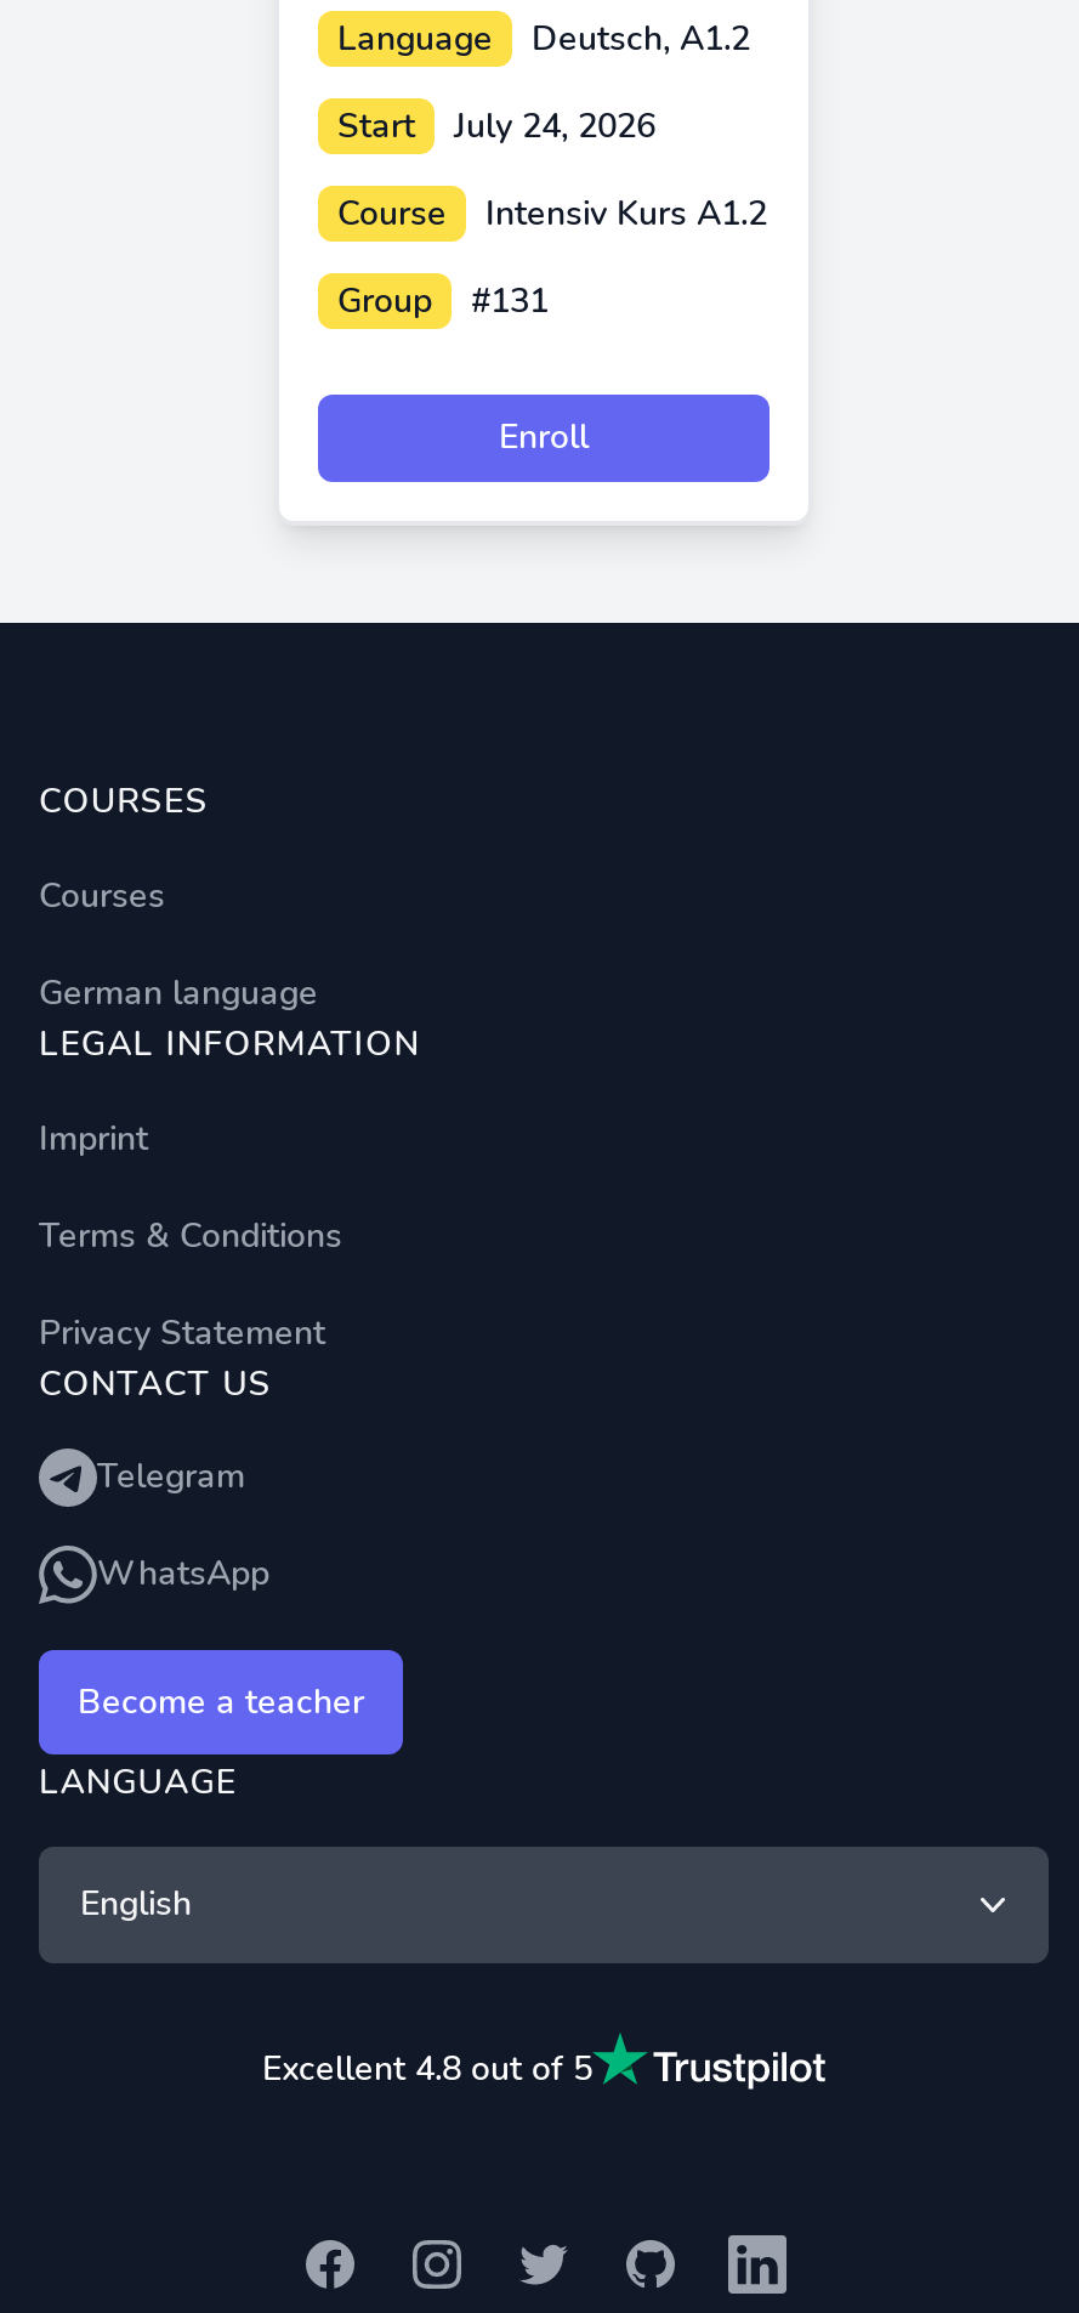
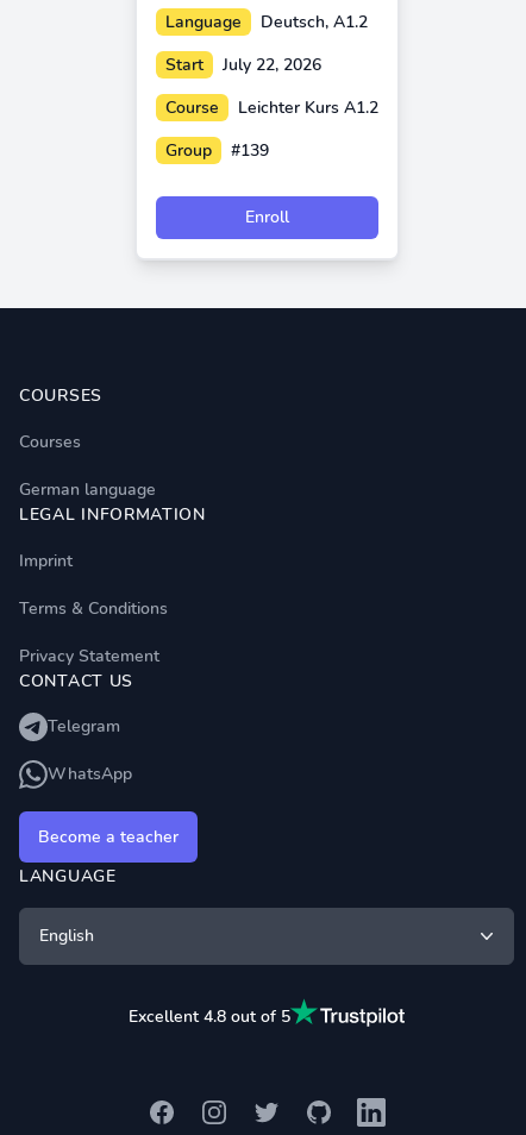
- Start July 24, 2026
+ Start July 22, 2026

- Intensiv Kurs A1.2
+ Leichter Kurs A1.2

- Group #131
+ Group #139
